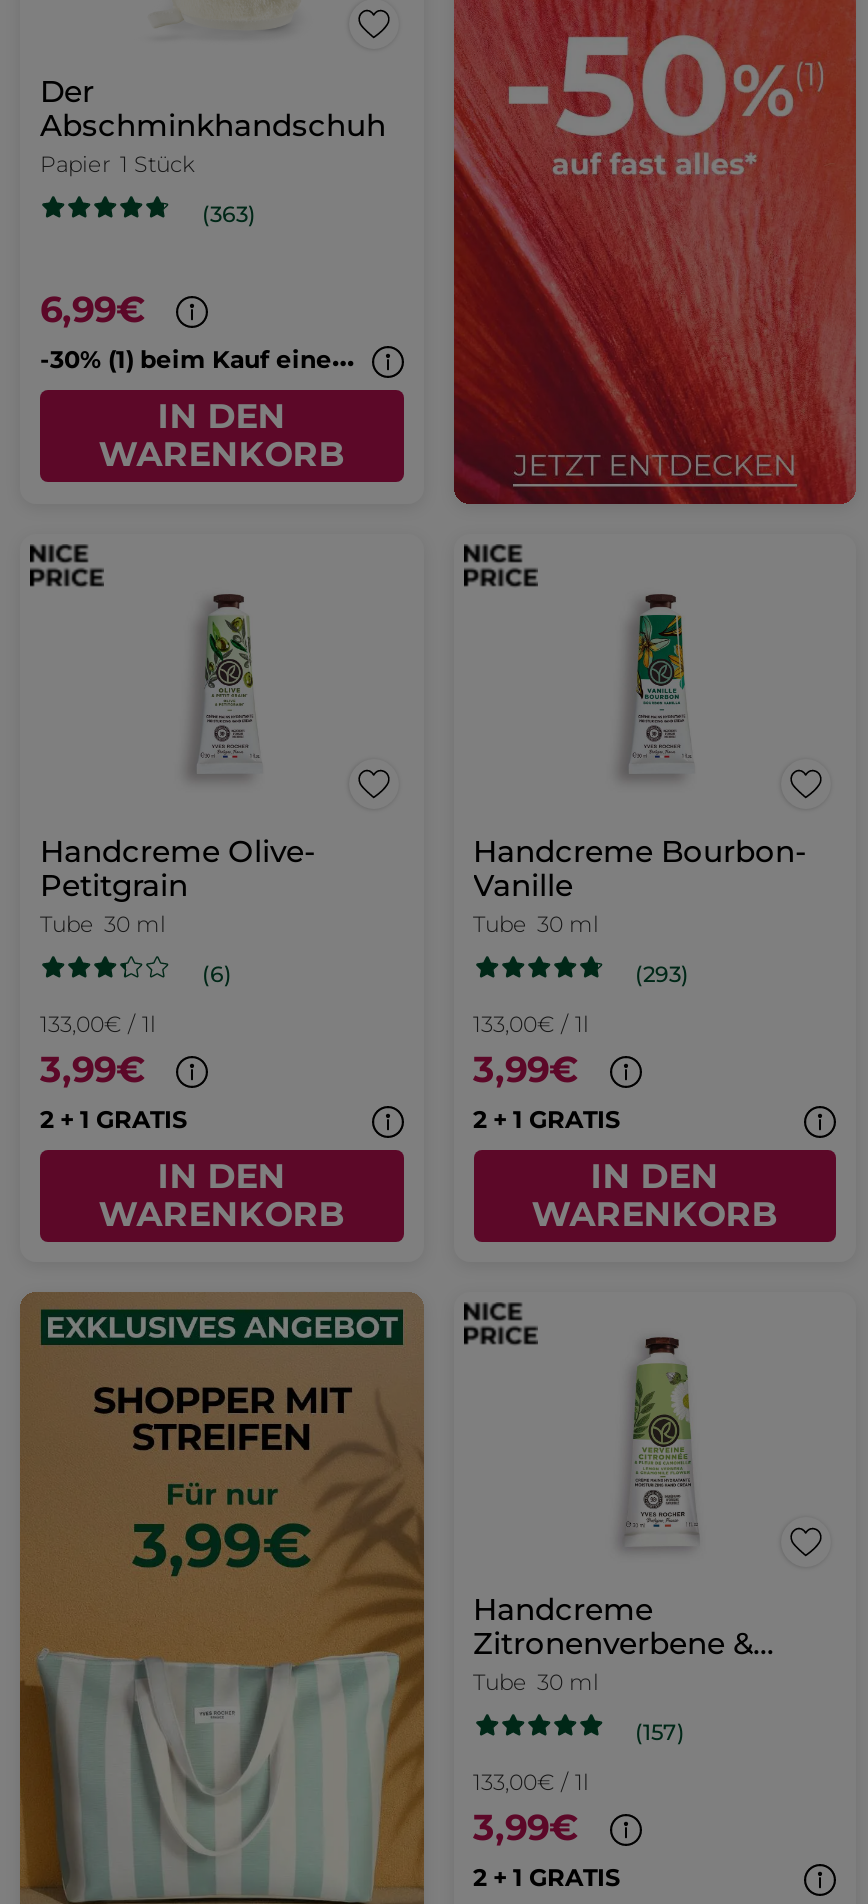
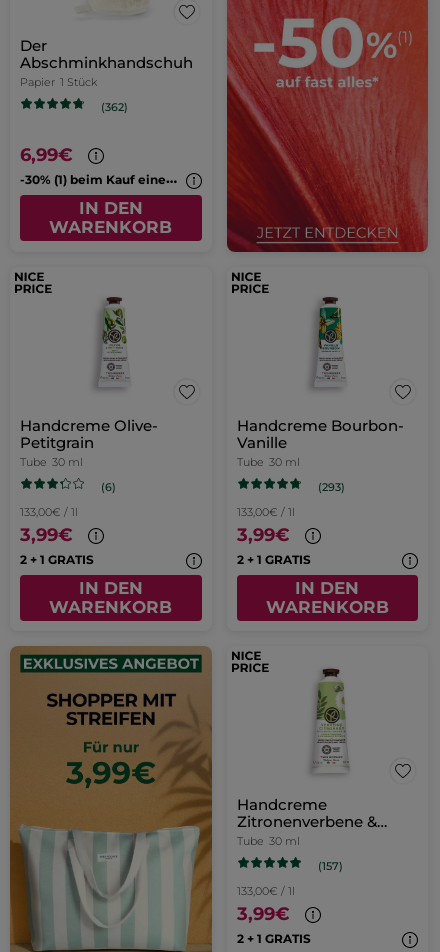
- (363)
+ (362)
